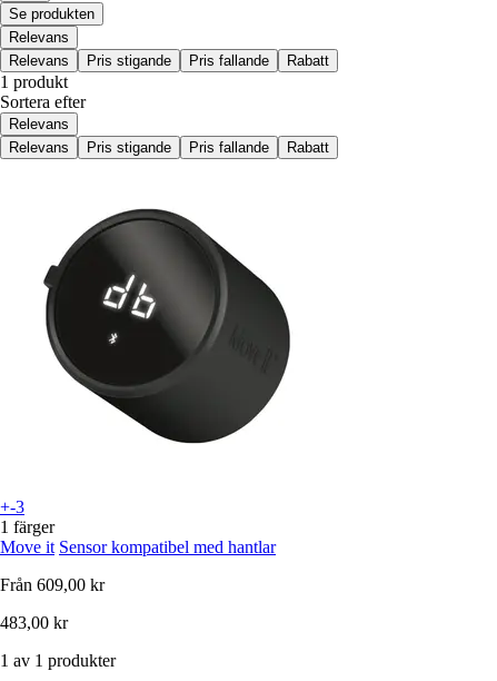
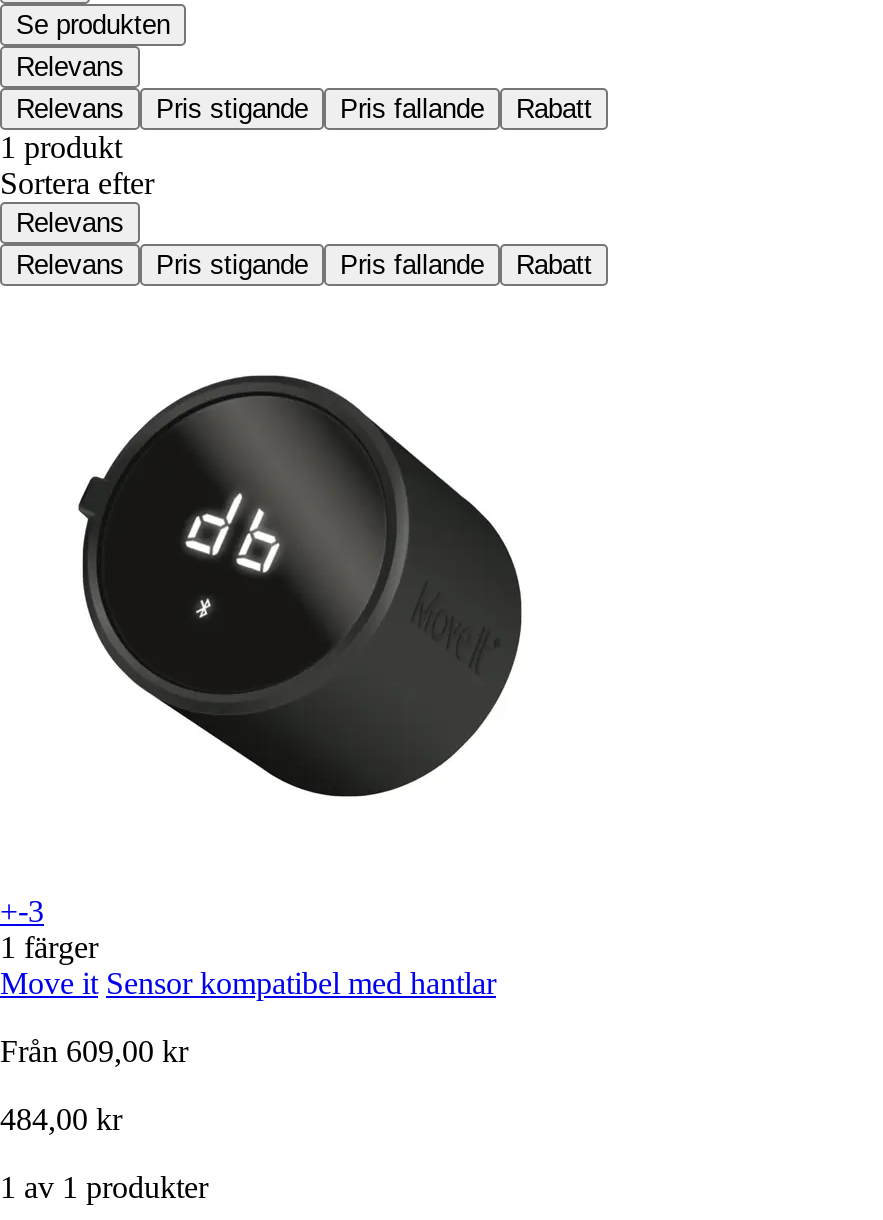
- 483,00 kr
+ 484,00 kr
